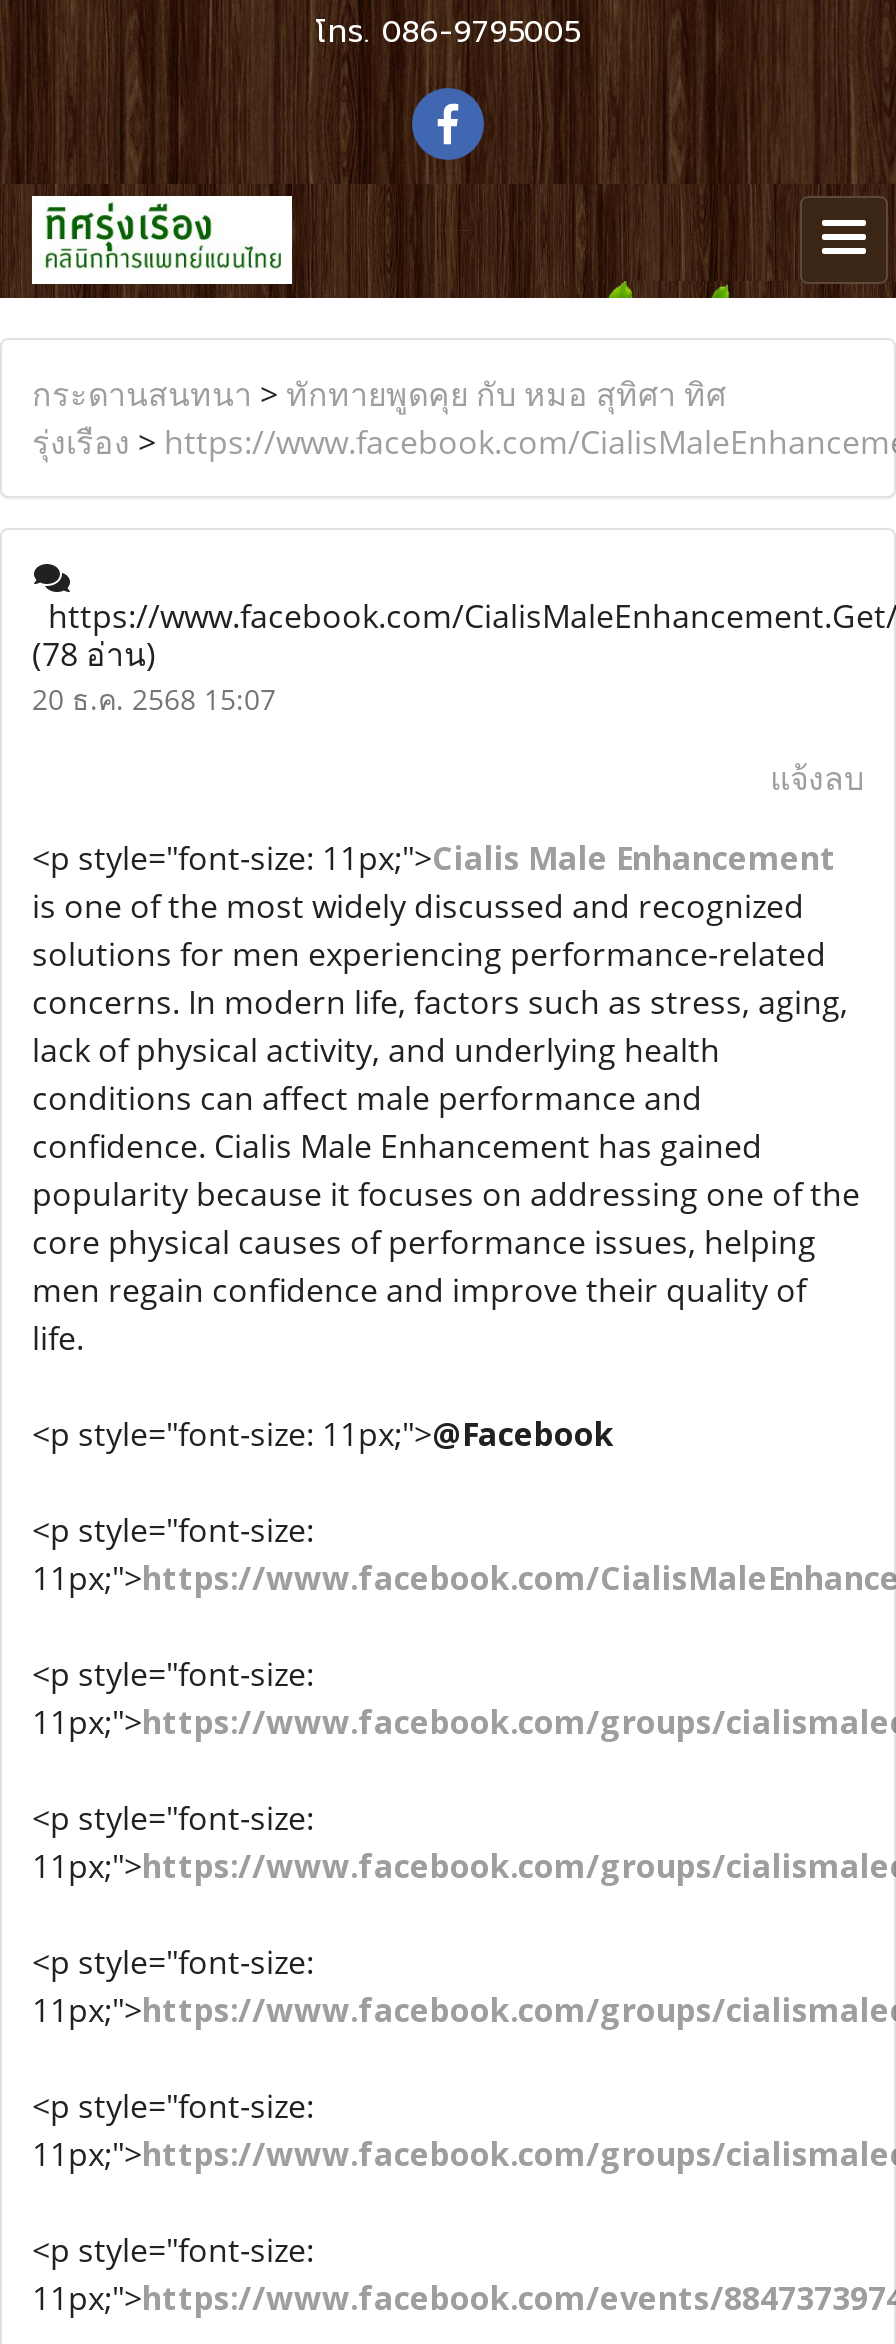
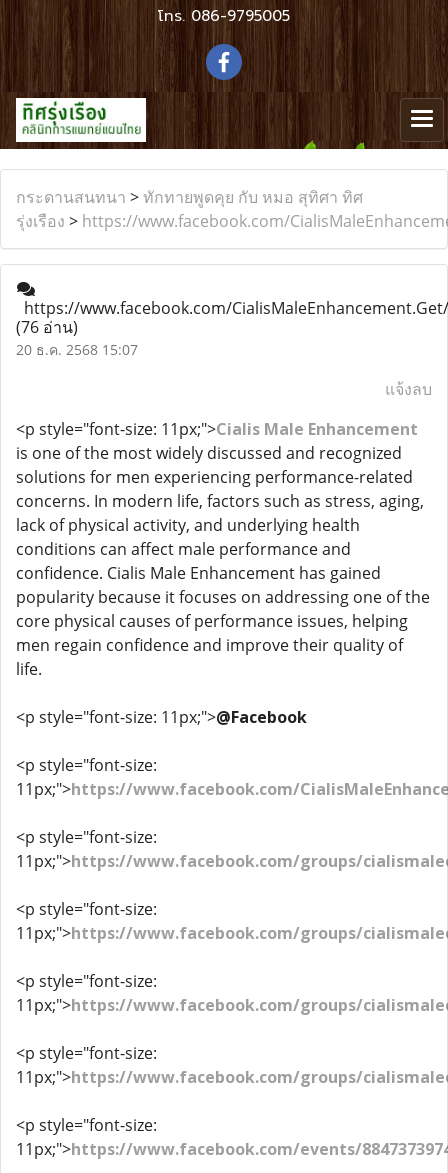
- (78 อ่าน)
+ (76 อ่าน)
